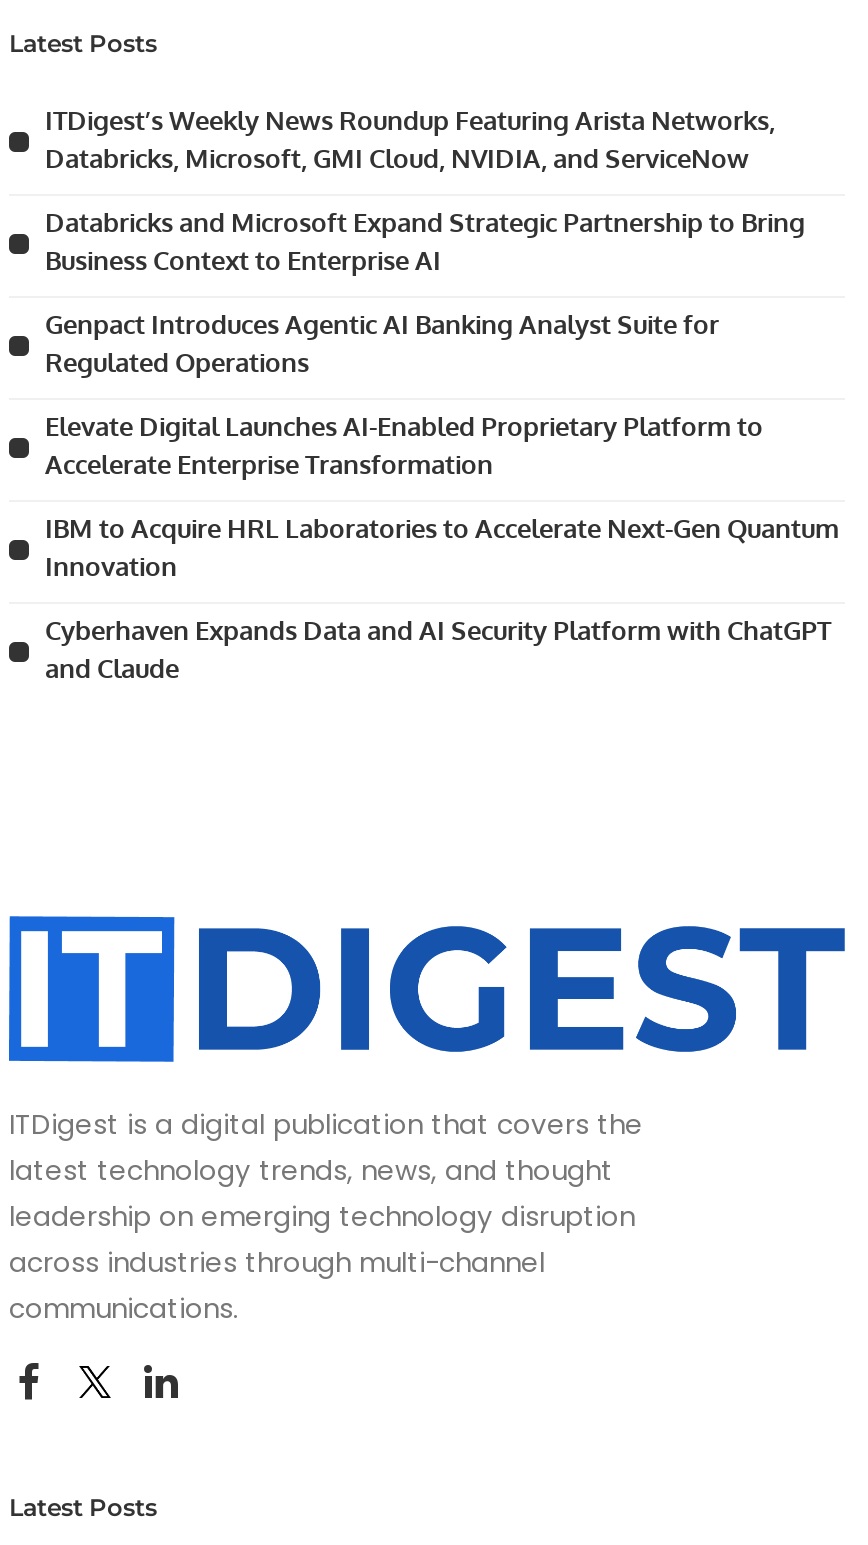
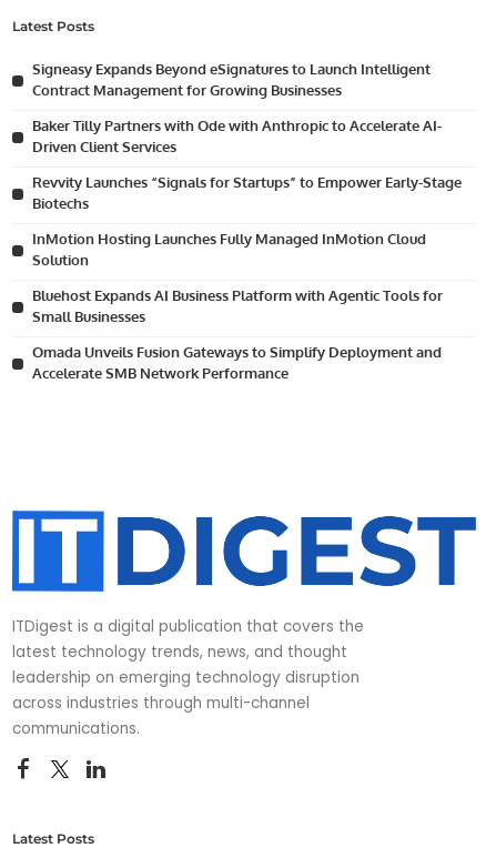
- ITDigest’s Weekly News Roundup Featuring Arista Networks,
- Databricks, Microsoft, GMI Cloud, NVIDIA, and ServiceNow
+ Signeasy Expands Beyond eSignatures to Launch Intelligent
+ Contract Management for Growing Businesses

- Databricks and Microsoft Expand Strategic Partnership to Bring
- Business Context to Enterprise AI
+ Baker Tilly Partners with Ode with Anthropic to Accelerate AI-
+ Driven Client Services

- Genpact Introduces Agentic AI Banking Analyst Suite for
- Regulated Operations
+ Revvity Launches “Signals for Startups” to Empower Early-Stage
+ Biotechs

- Elevate Digital Launches AI-Enabled Proprietary Platform to
- Accelerate Enterprise Transformation
+ InMotion Hosting Launches Fully Managed InMotion Cloud
+ Solution

- IBM to Acquire HRL Laboratories to Accelerate Next-Gen Quantum
- Innovation
+ Bluehost Expands AI Business Platform with Agentic Tools for
+ Small Businesses

- Cyberhaven Expands Data and AI Security Platform with ChatGPT
- and Claude
+ Omada Unveils Fusion Gateways to Simplify Deployment and
+ Accelerate SMB Network Performance
